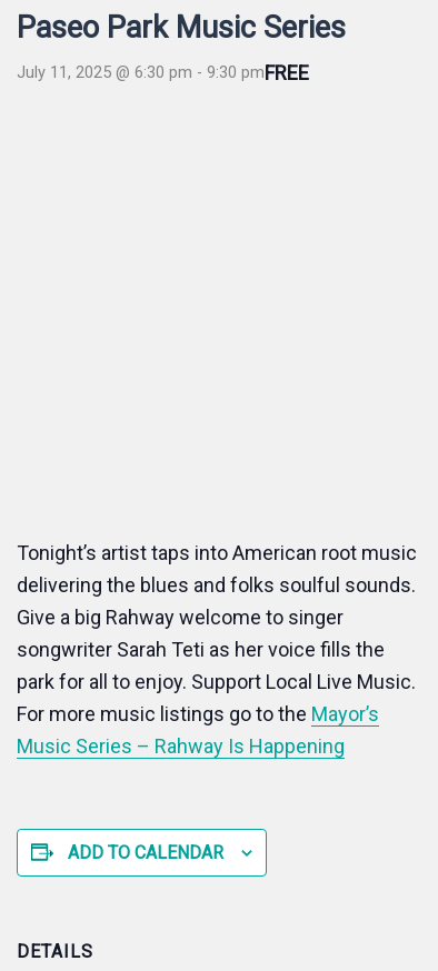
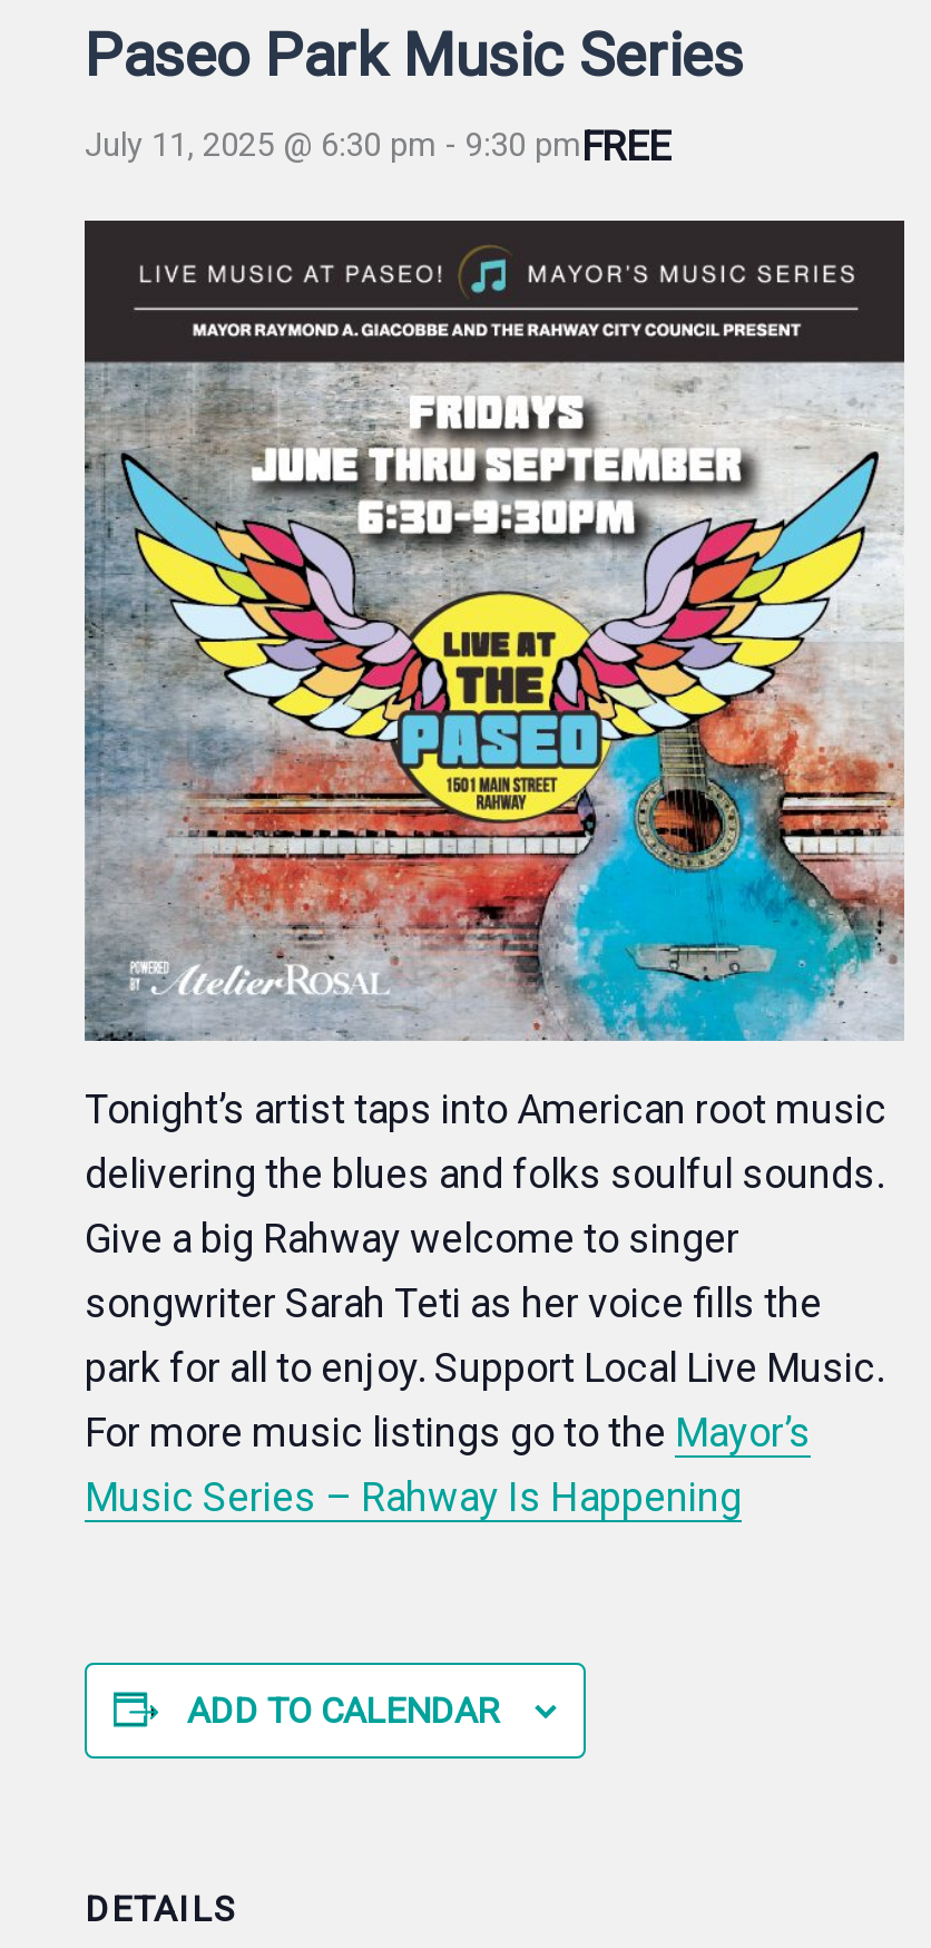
+ [image]
